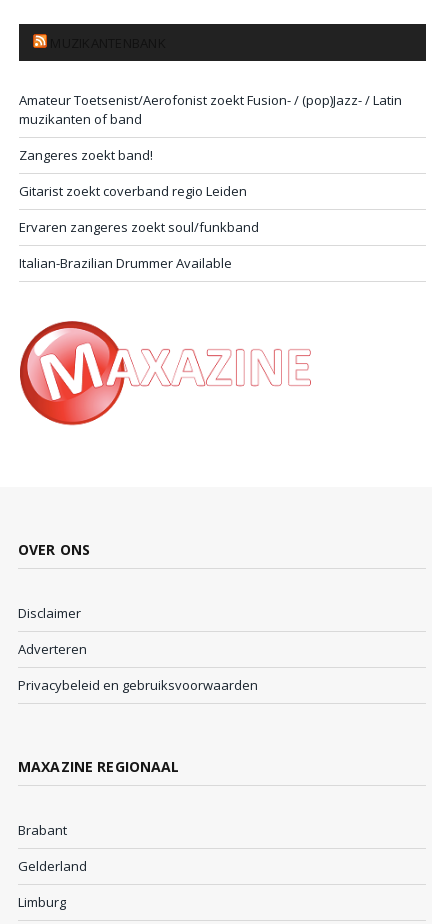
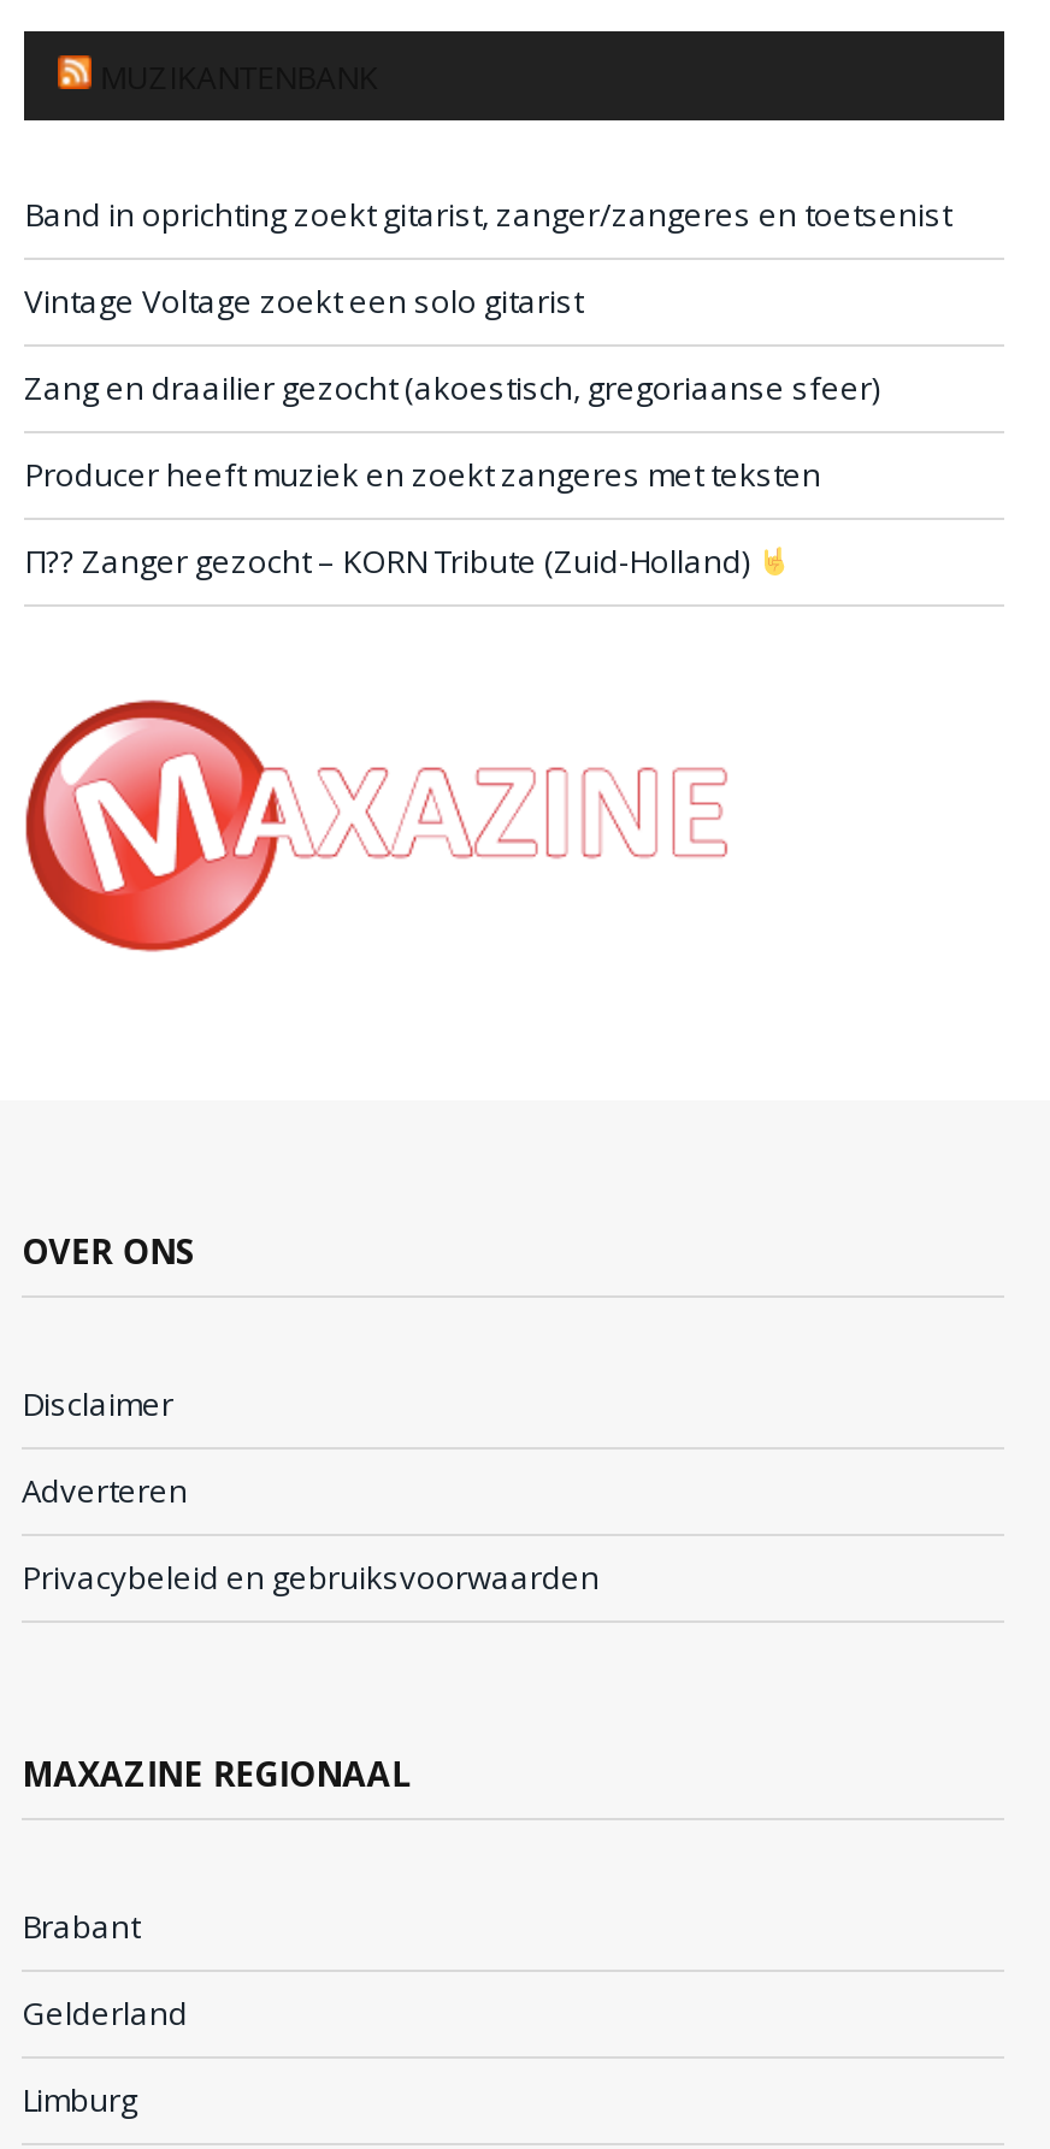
- Amateur Toetsenist/Aerofonist zoekt Fusion- / (pop)Jazz- / Latin
- muzikanten of band
+ Band in oprichting zoekt gitarist, zanger/zangeres en toetsenist

- Zangeres zoekt band!
+ Vintage Voltage zoekt een solo gitarist

- Gitarist zoekt coverband regio Leiden
+ Zang en draailier gezocht (akoestisch, gregoriaanse sfeer)

- Ervaren zangeres zoekt soul/funkband
+ Producer heeft muziek en zoekt zangeres met teksten

- Italian-Brazilian Drummer Available
+ П?? Zanger gezocht – KORN Tribute (Zuid-Holland)
